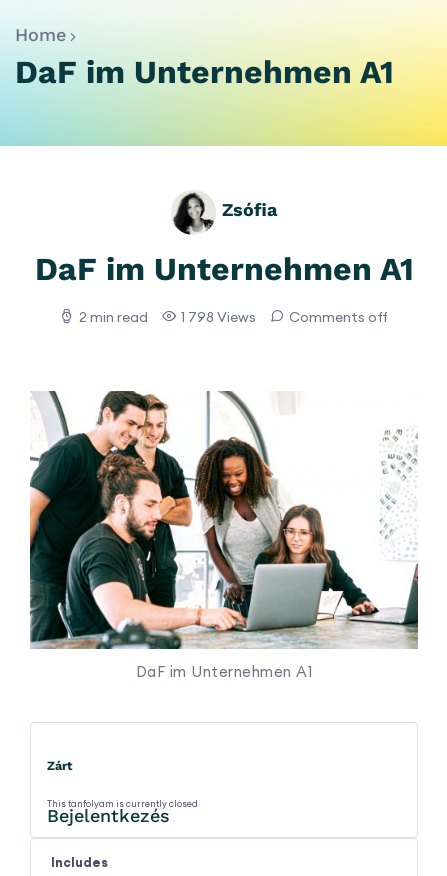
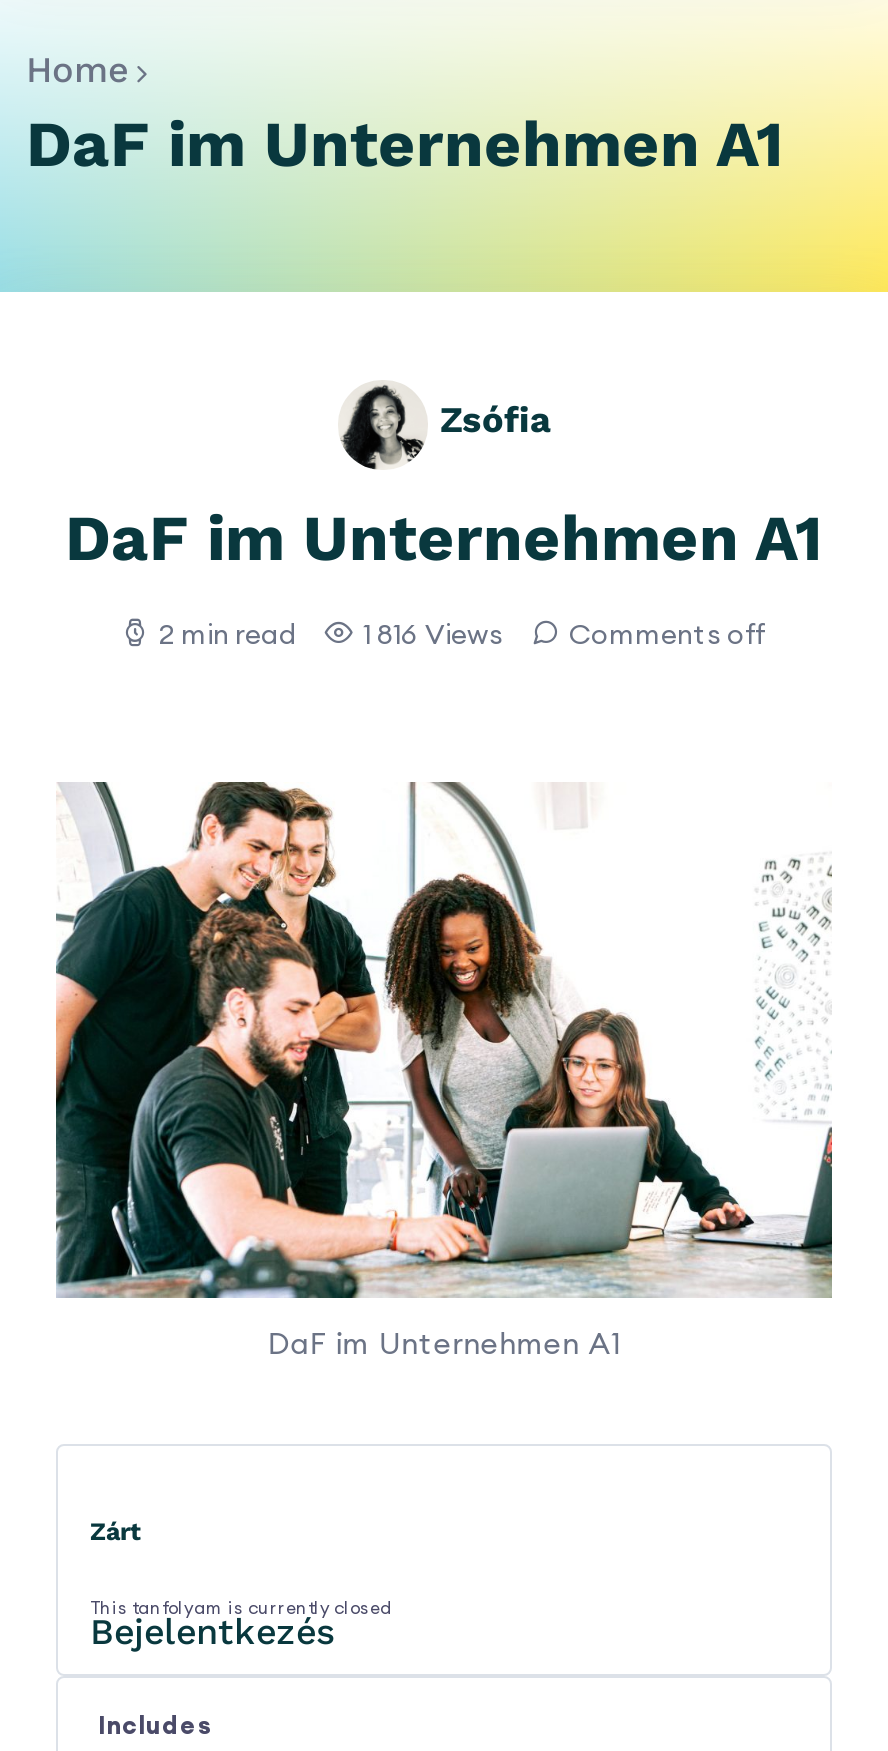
- 2 min read 1 798 Views Comments off
+ 2 min read 1 816 Views Comments off
